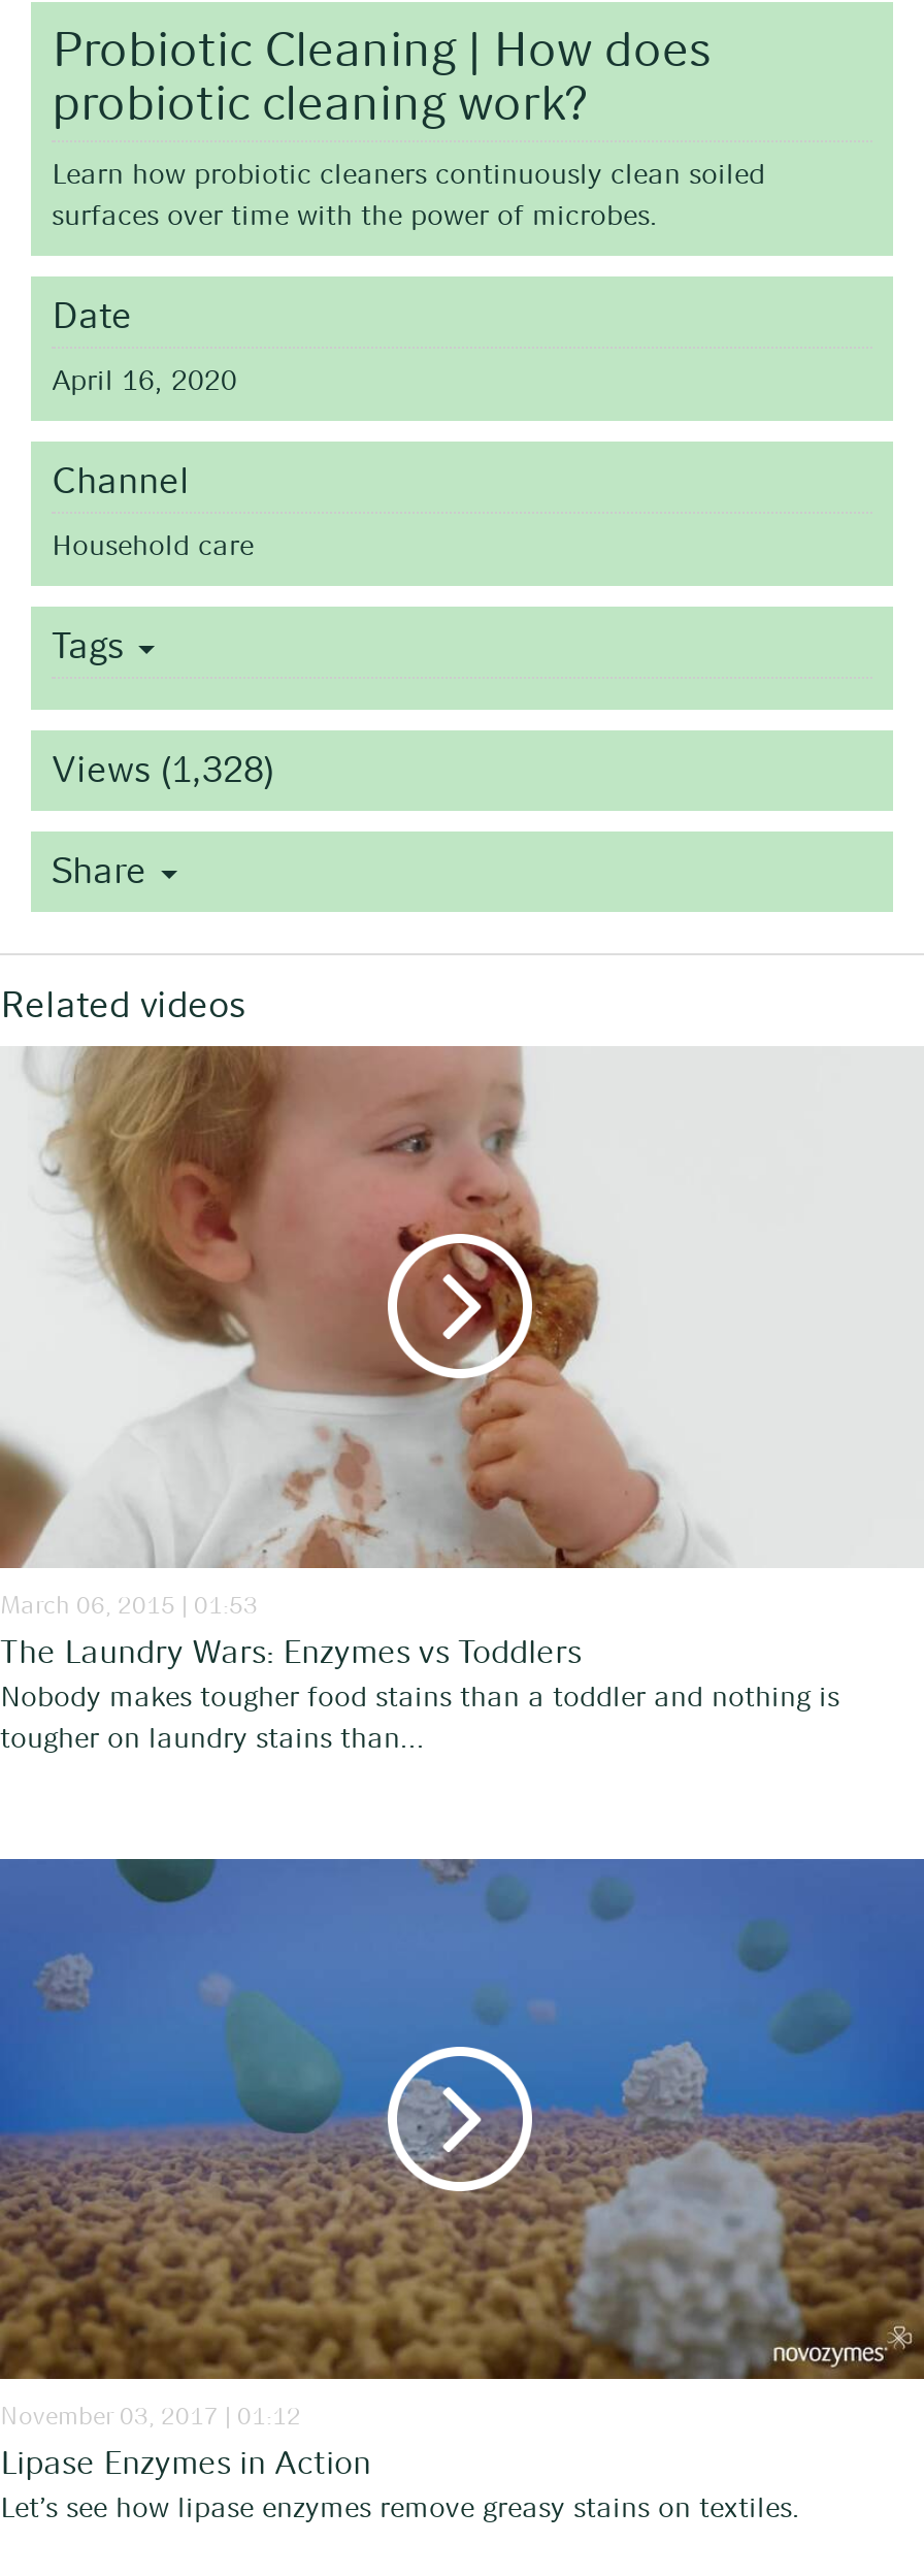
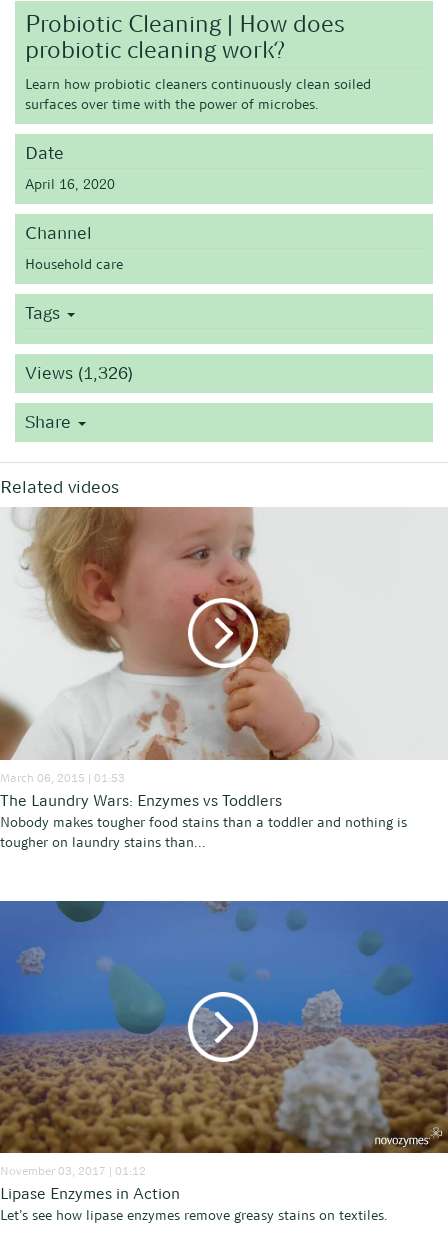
- Views (1,328)
+ Views (1,326)
